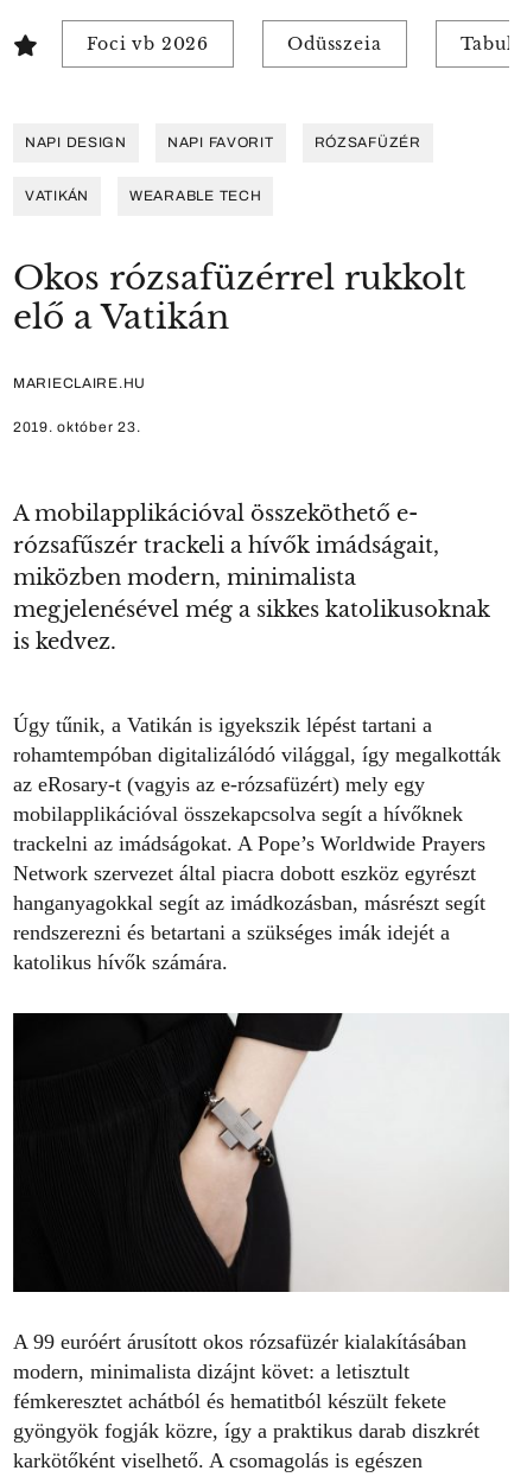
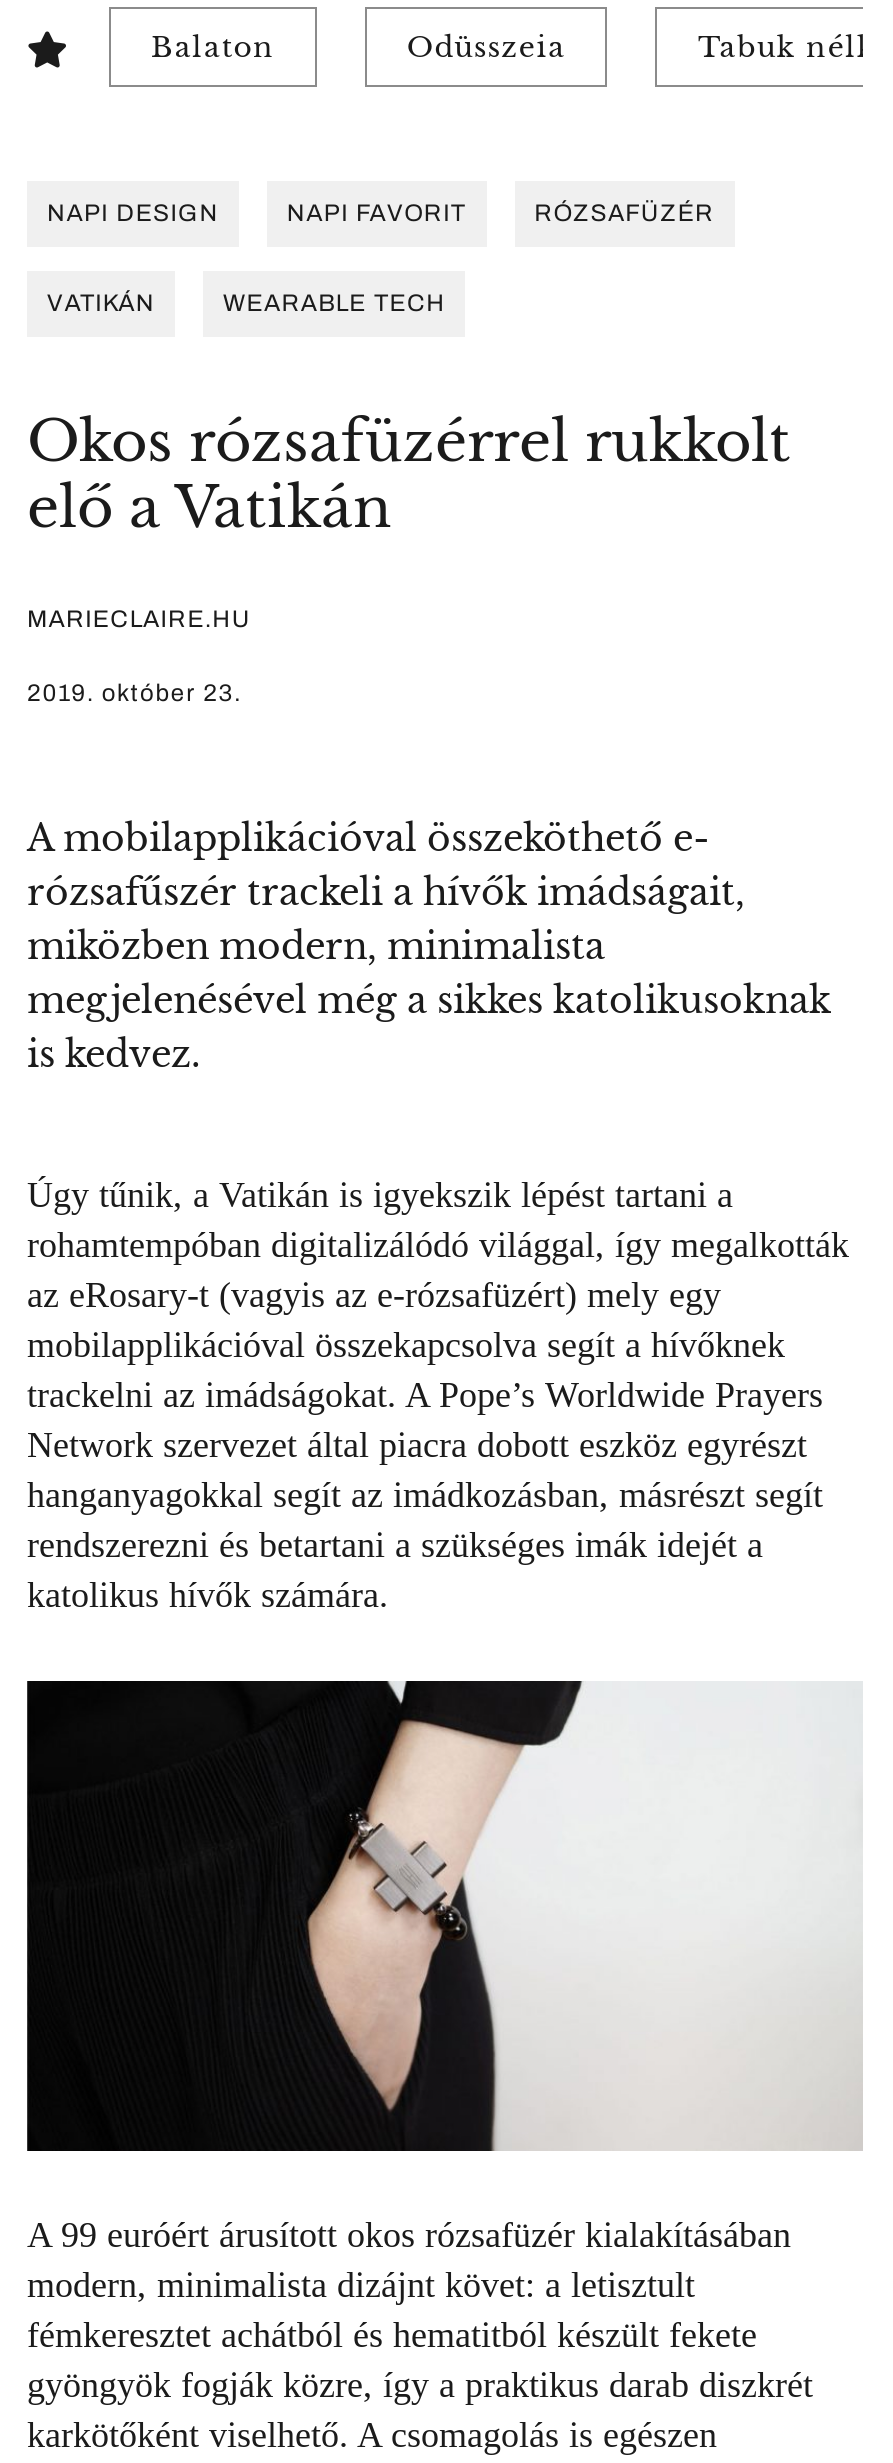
- Foci vb 2026
+ Balaton
